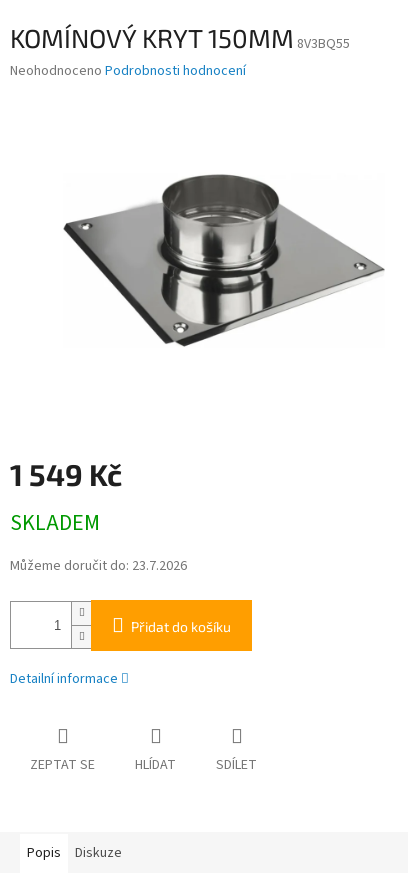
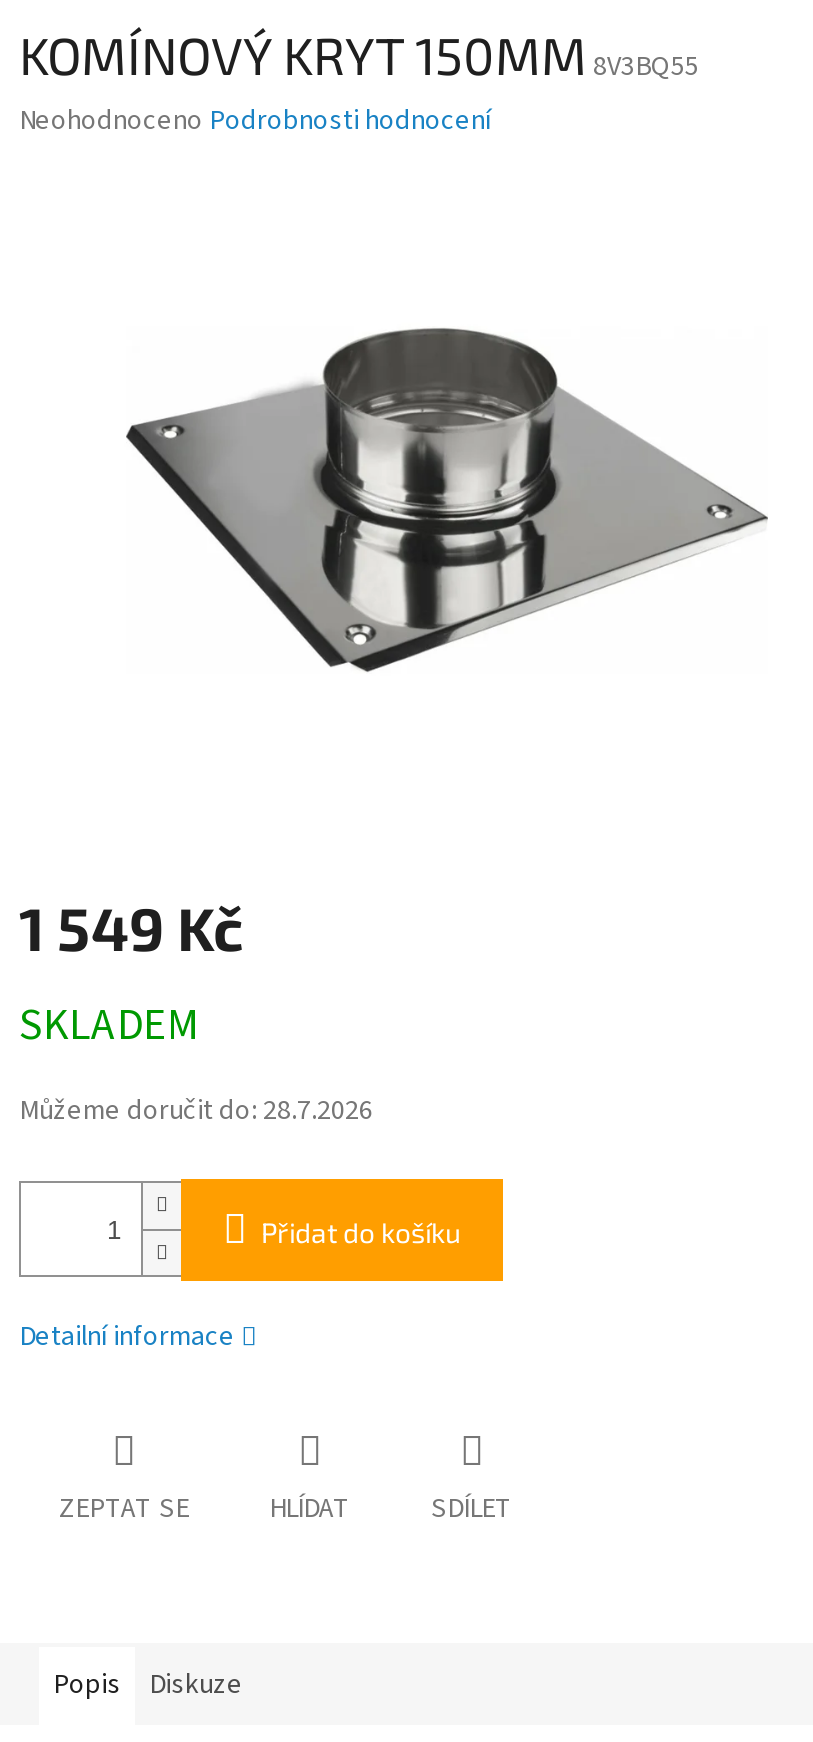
- Můžeme doručit do: 23.7.2026
+ Můžeme doručit do: 28.7.2026
